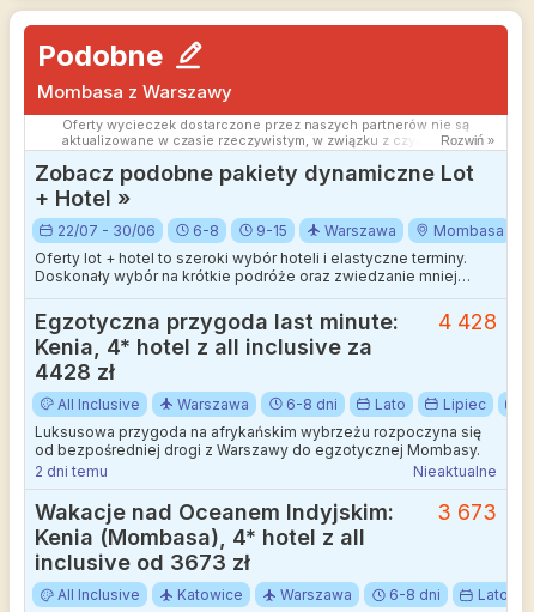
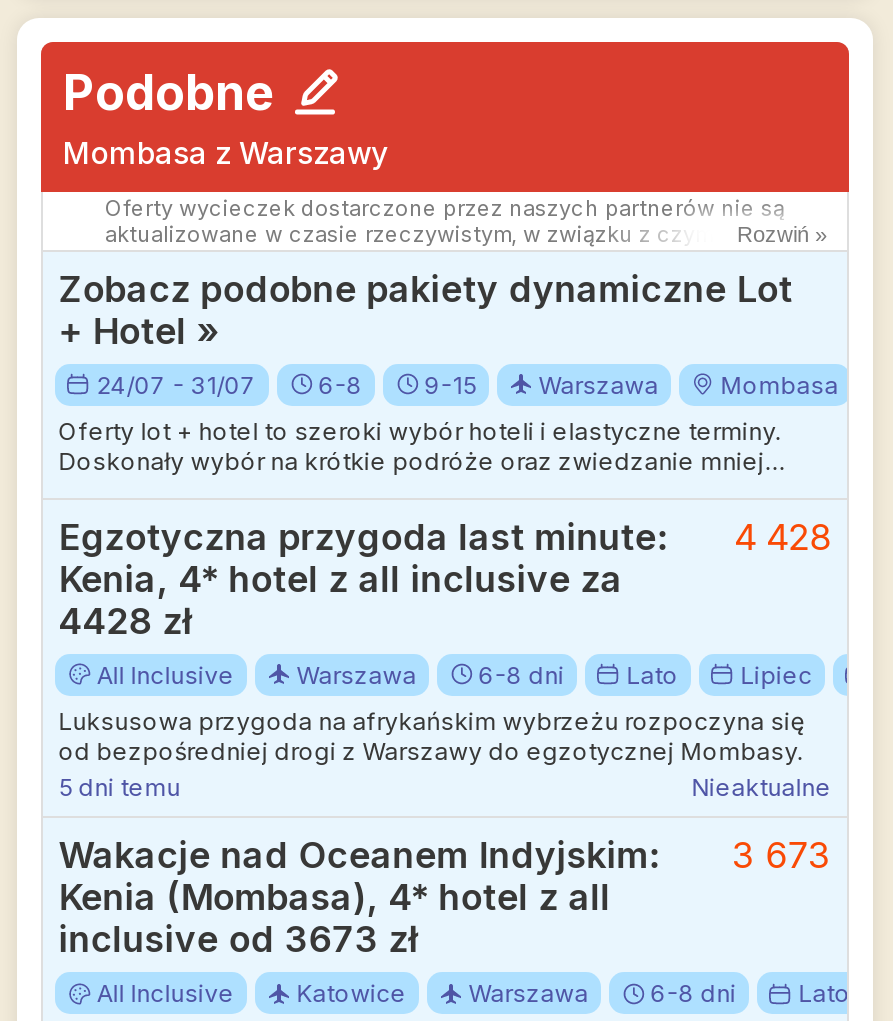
- 22/07 - 30/06
+ 24/07 - 31/07

- 2 dni temu
+ 5 dni temu
